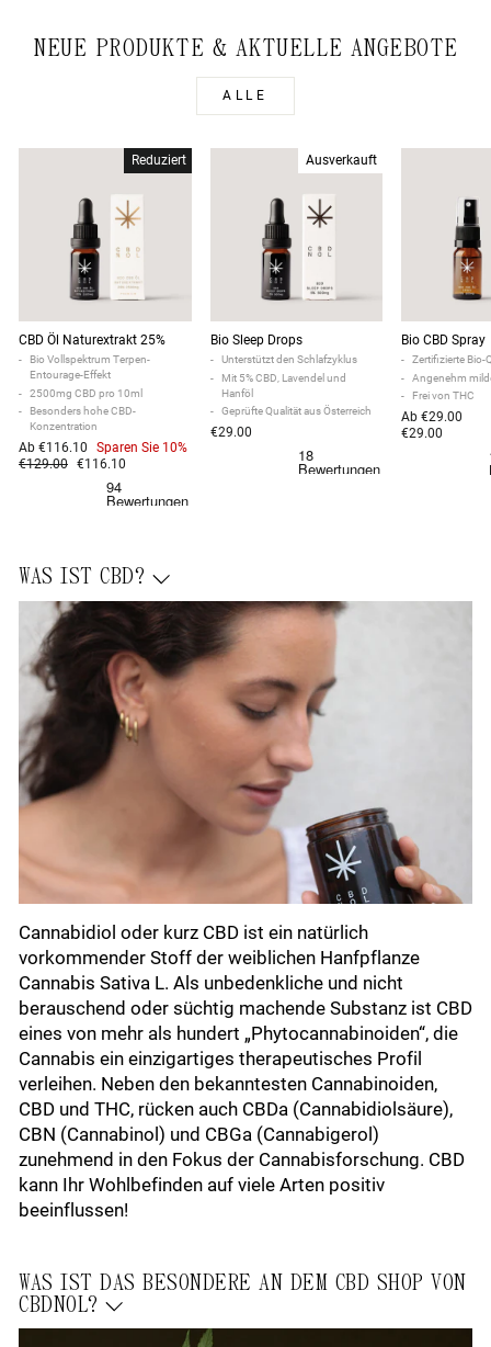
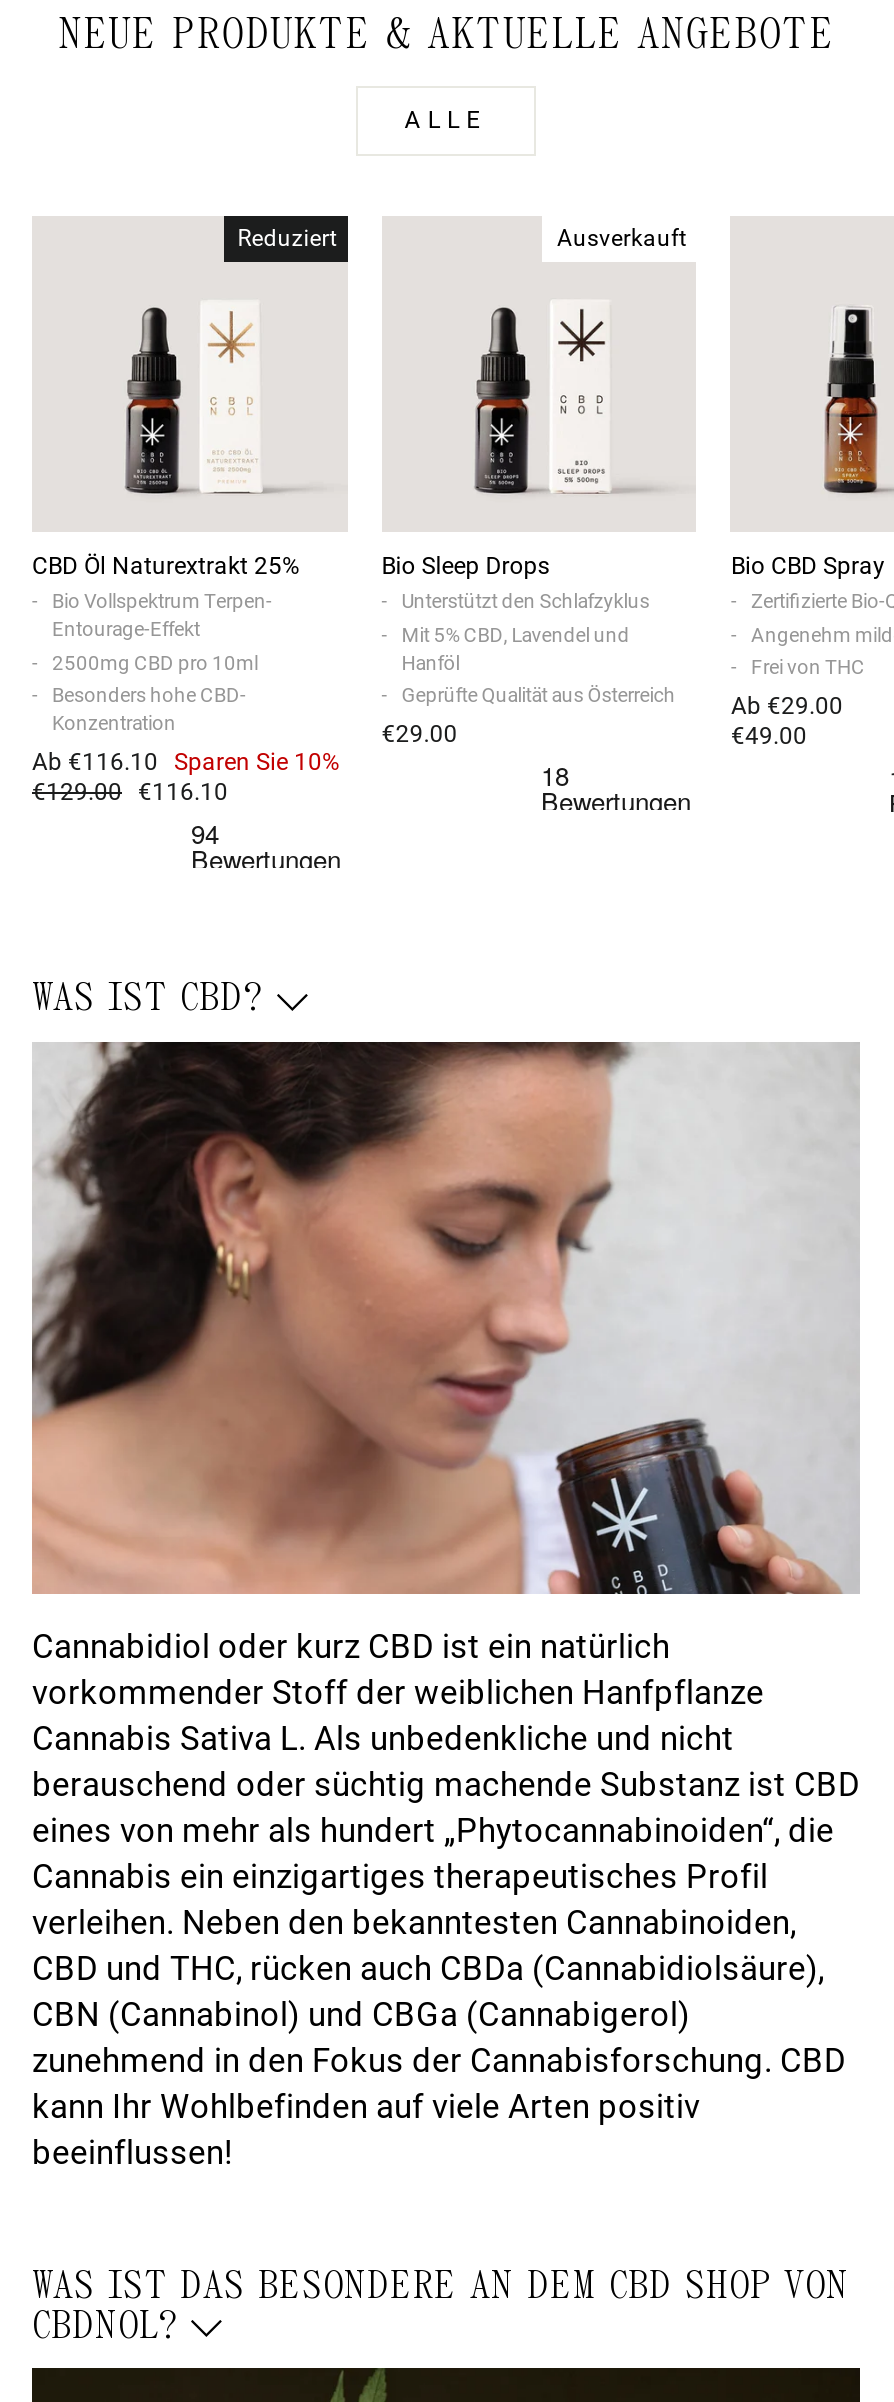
- €29.00
+ €49.00
